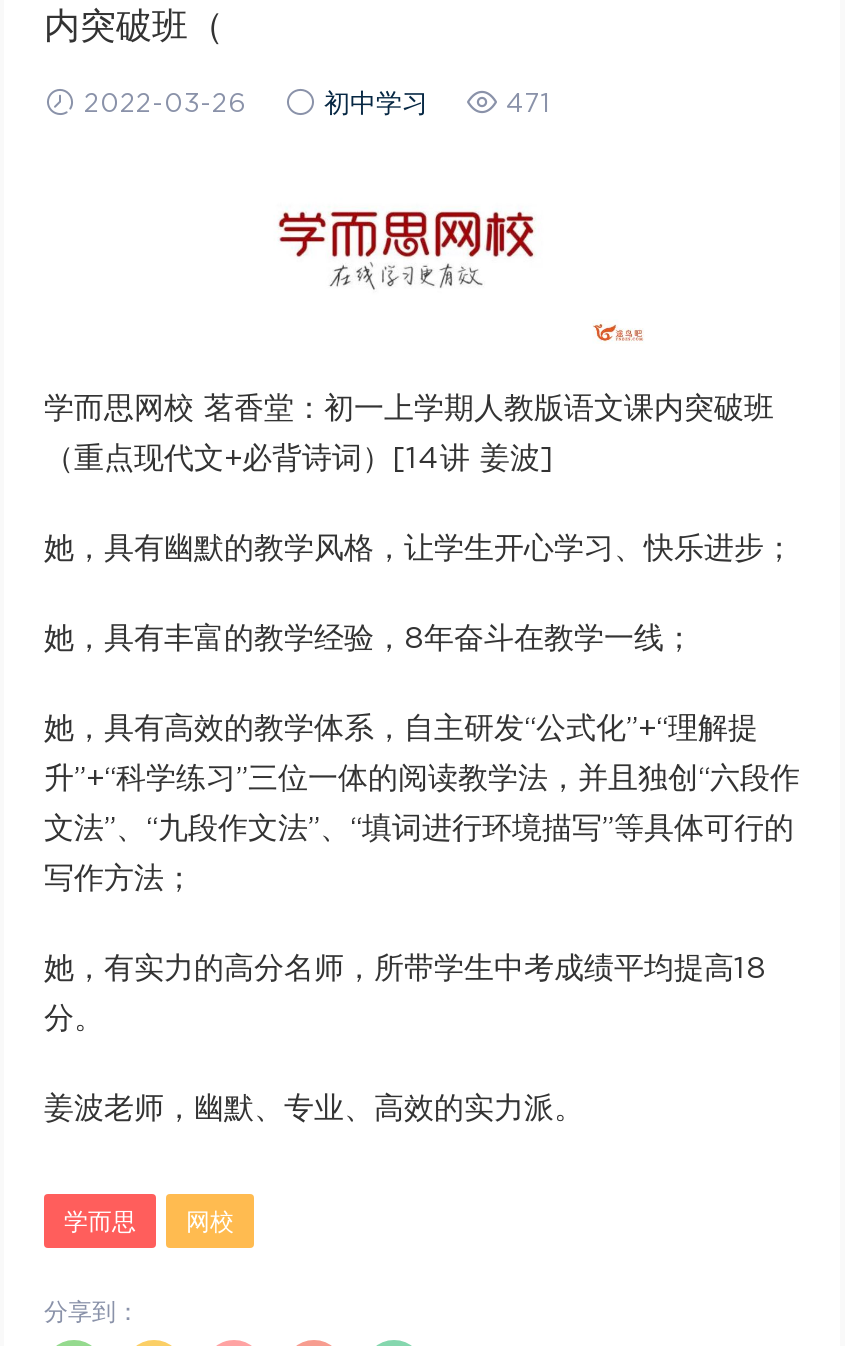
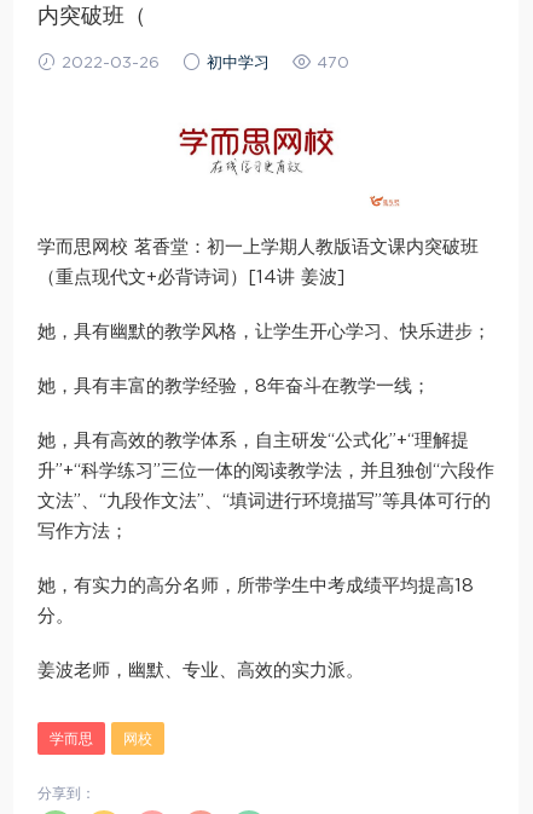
- 471
+ 470
